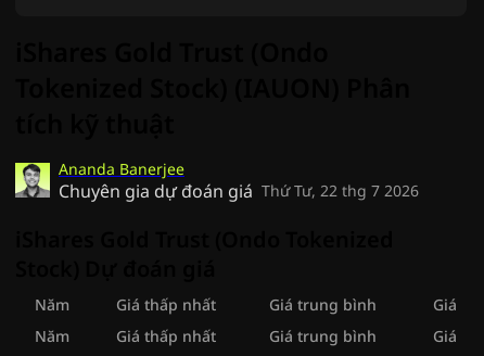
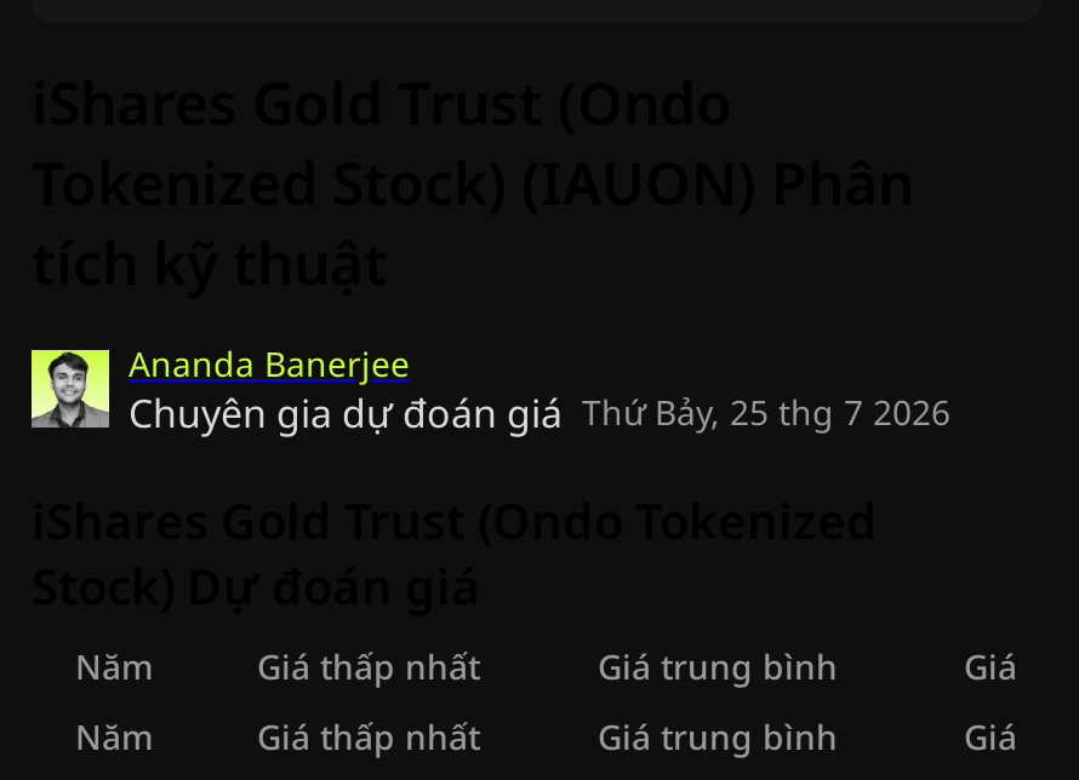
- Chuyên gia dự đoán giá Thứ Tư, 22 thg 7 2026
+ Chuyên gia dự đoán giá Thứ Bảy, 25 thg 7 2026
